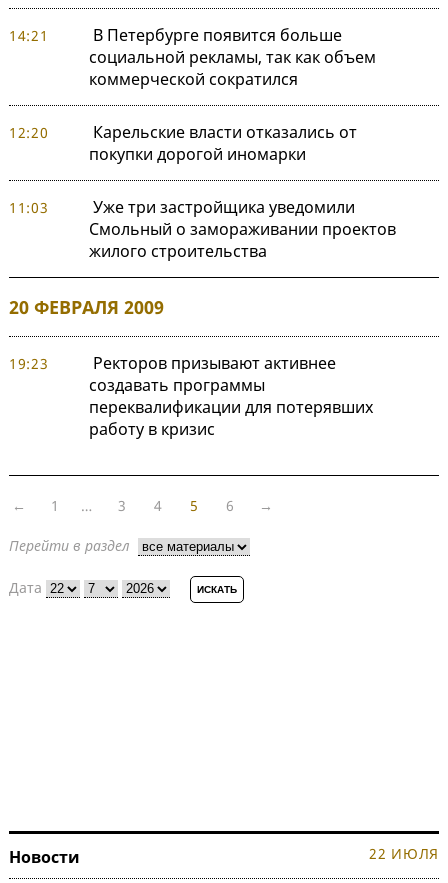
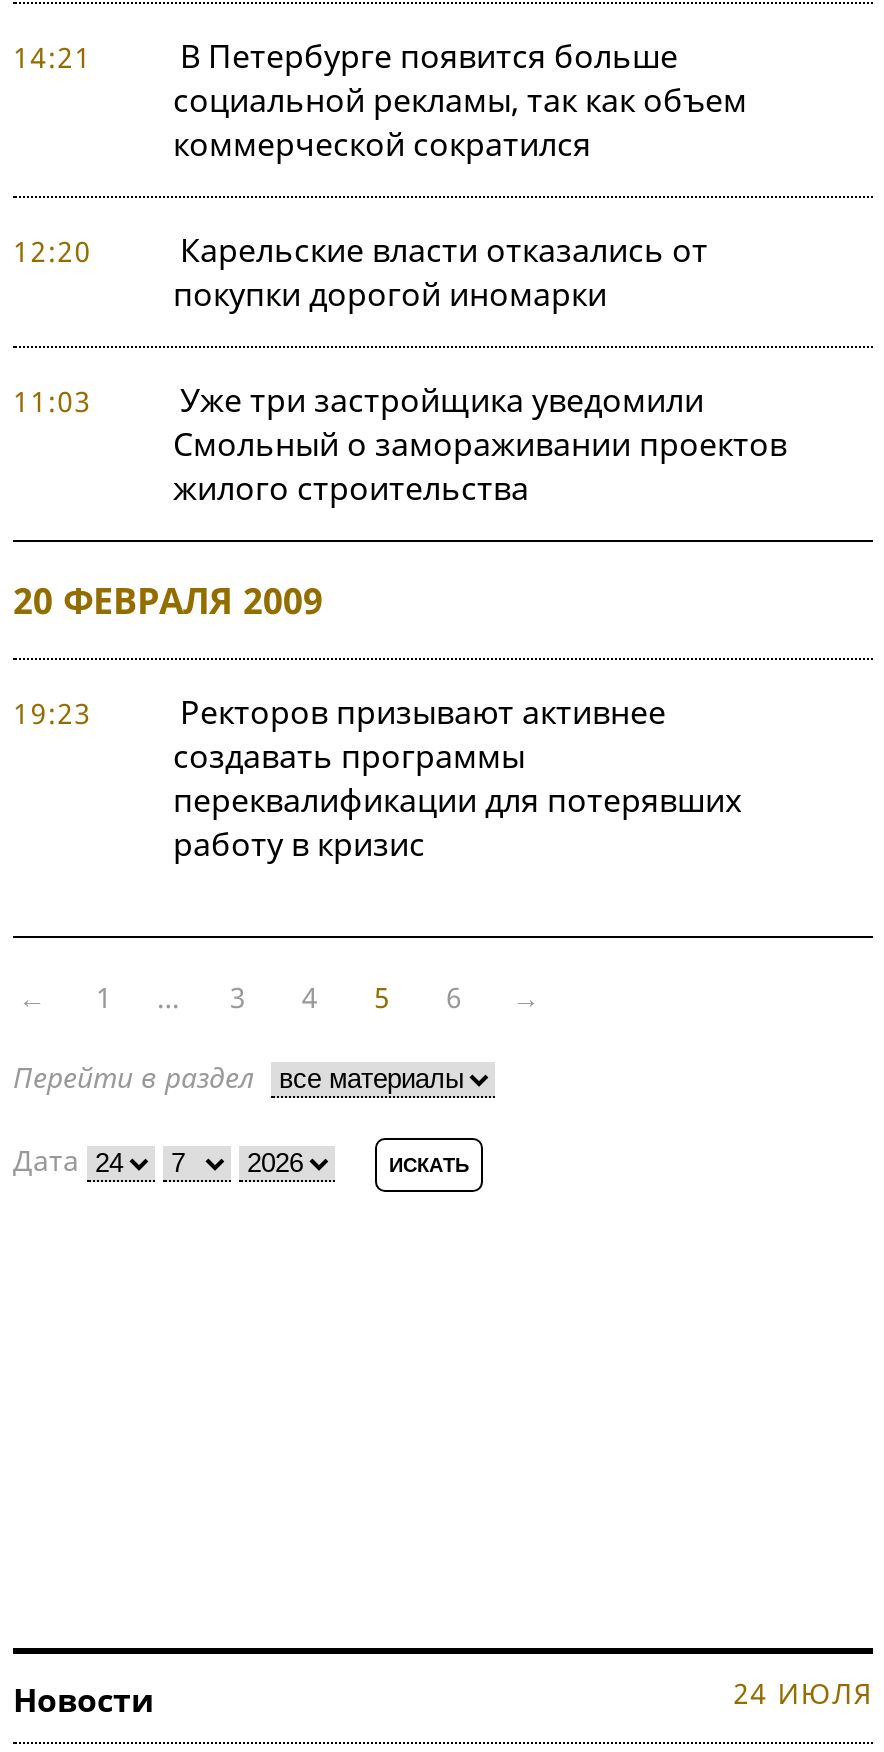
- 22 ИЮЛЯ
+ 24 ИЮЛЯ
